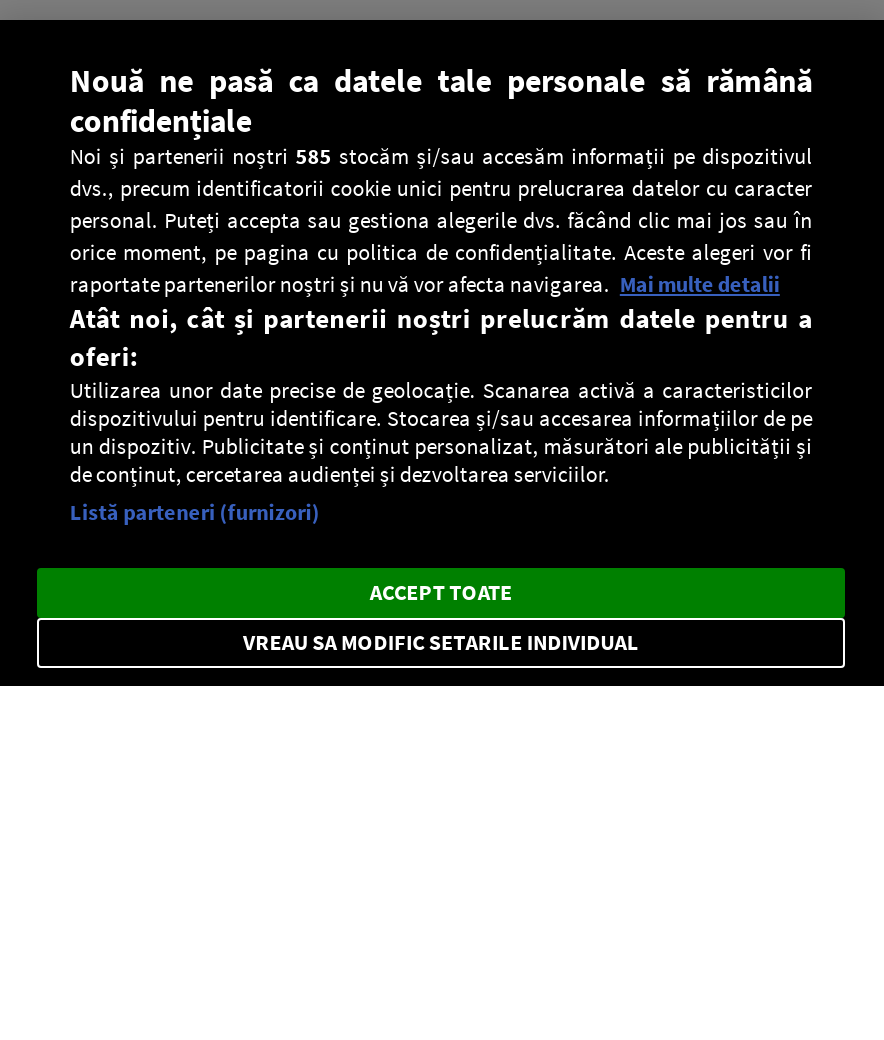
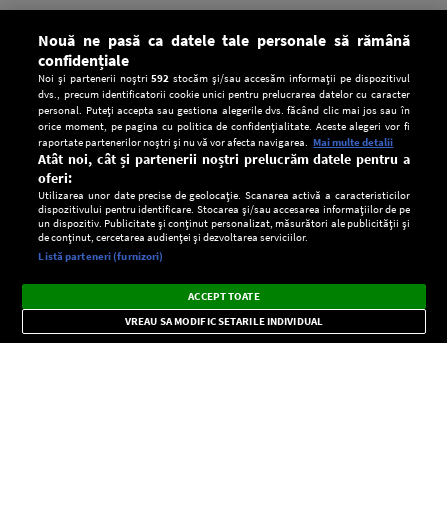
- Noi și partenerii noștri 585 stocăm și/sau accesăm informații pe dispozitivul
+ Noi și partenerii noștri 592 stocăm și/sau accesăm informații pe dispozitivul
